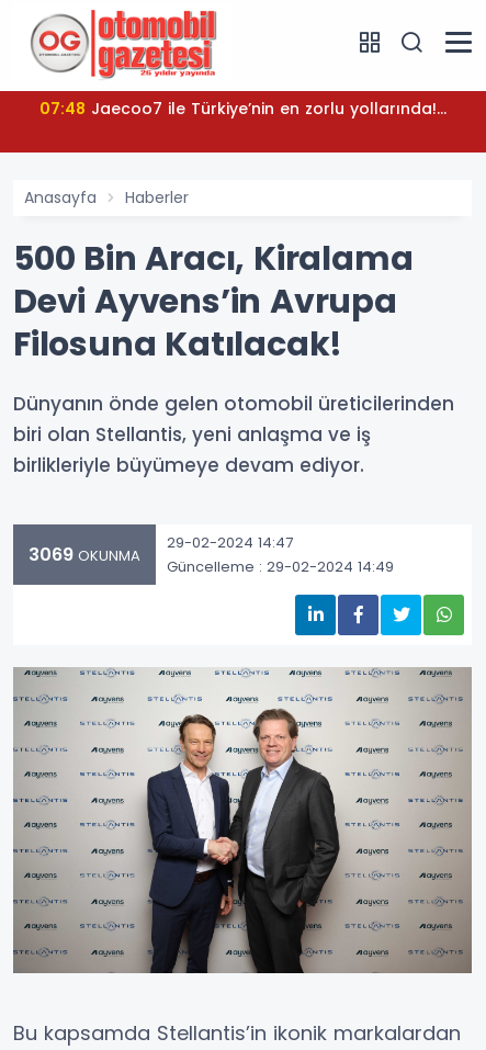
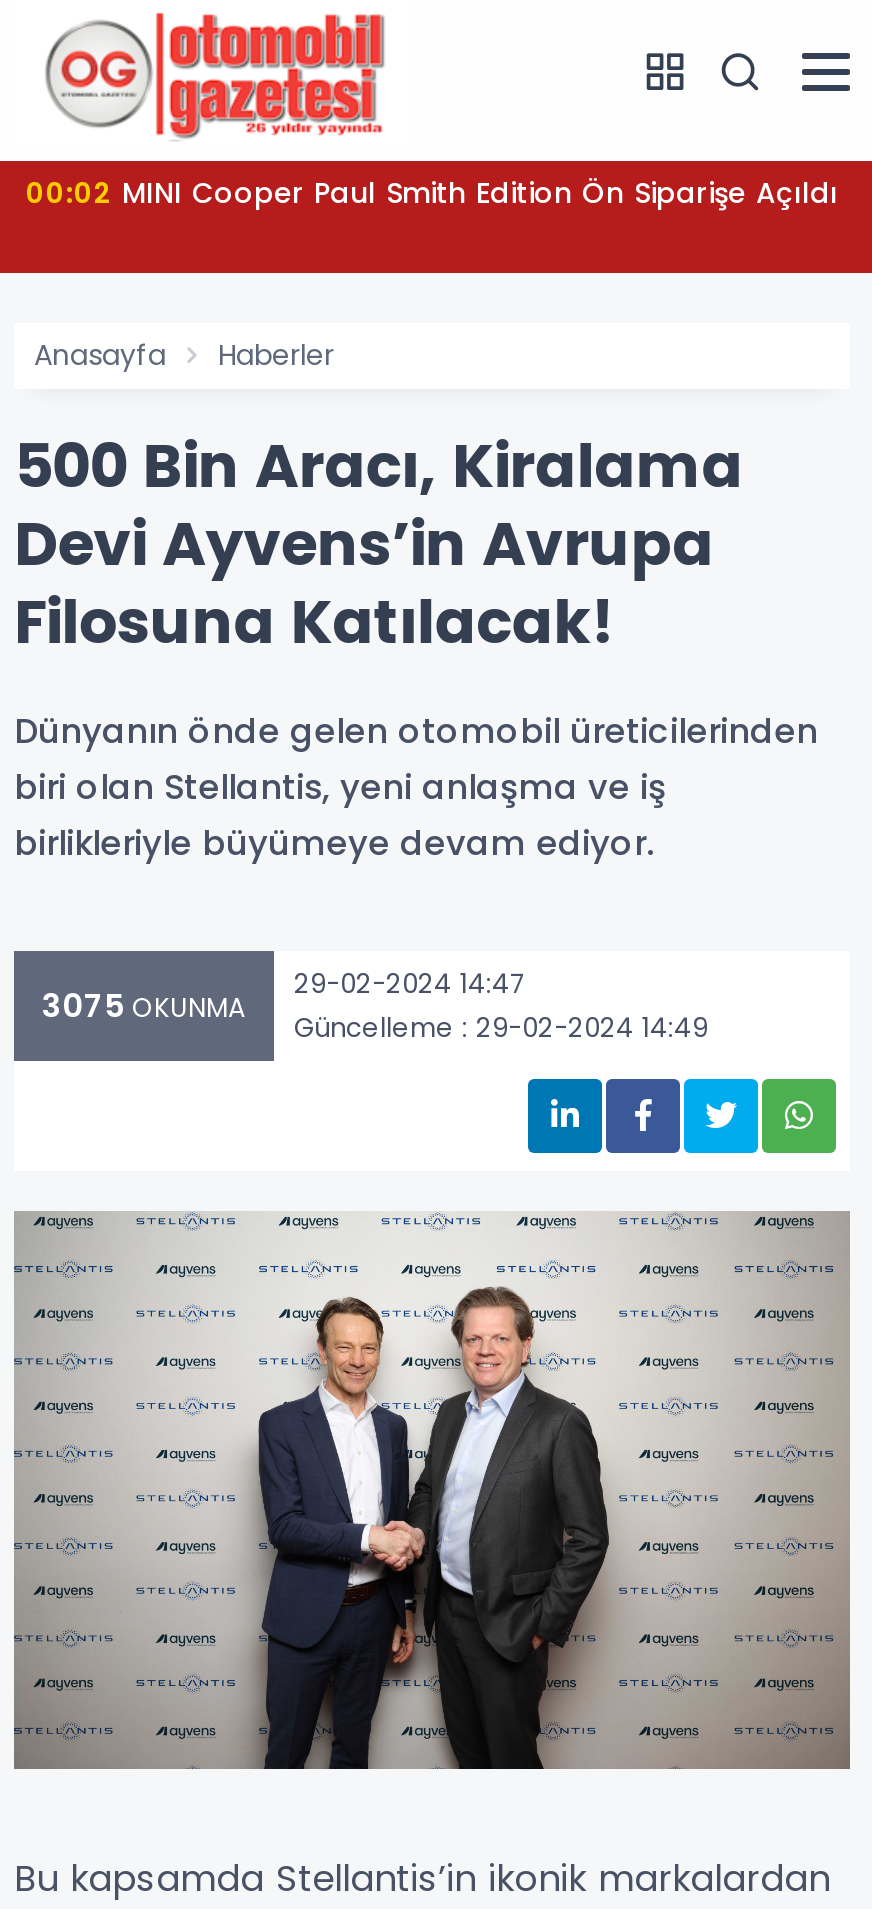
- 07:48 Jaecoo7 ile Türkiye’nin en zorlu yollarında!...
+ 00:02 MINI Cooper Paul Smith Edition Ön Siparişe Açıldı

- 3069 OKUNMA 29-02-2024 14:47 Güncelleme : 29-02-2024 14:49
+ 3075 OKUNMA 29-02-2024 14:47 Güncelleme : 29-02-2024 14:49
